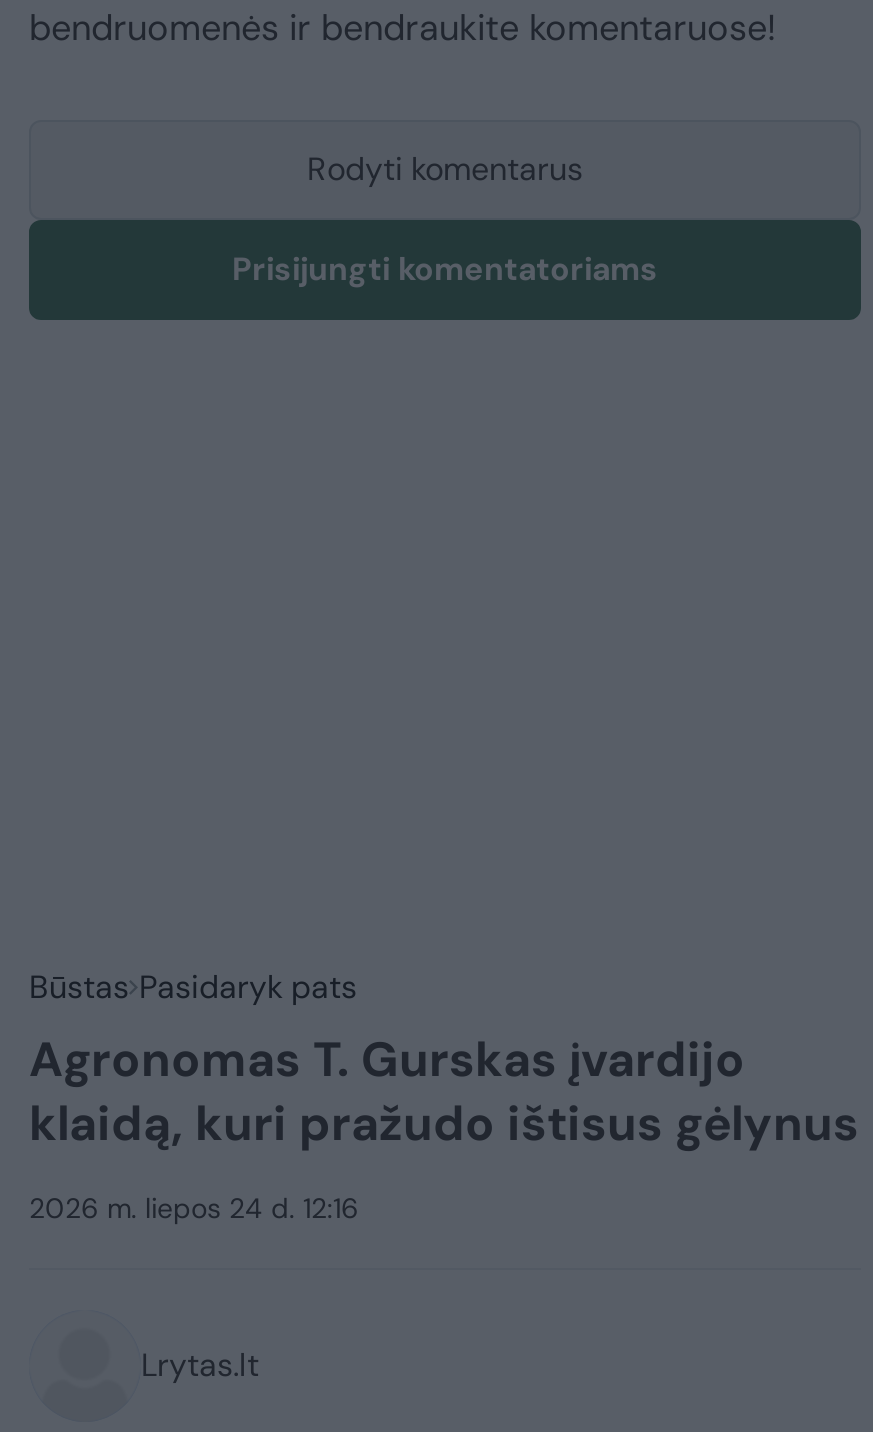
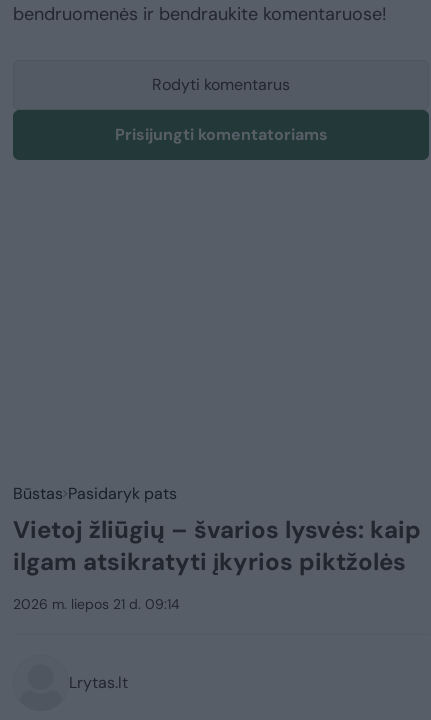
- Agronomas T. Gurskas įvardijo
- klaidą, kuri pražudo ištisus gėlynus
+ Vietoj žliūgių – švarios lysvės: kaip
+ ilgam atsikratyti įkyrios piktžolės

- 2026 m. liepos 24 d. 12:16
+ 2026 m. liepos 21 d. 09:14
